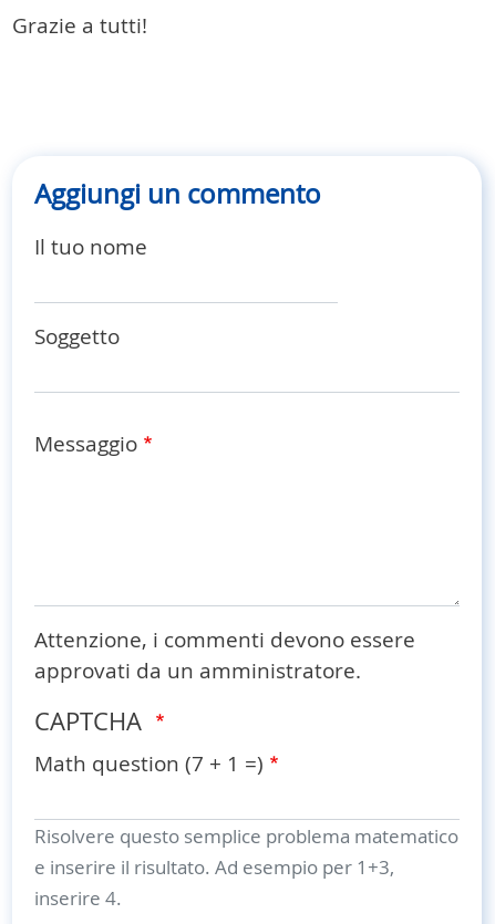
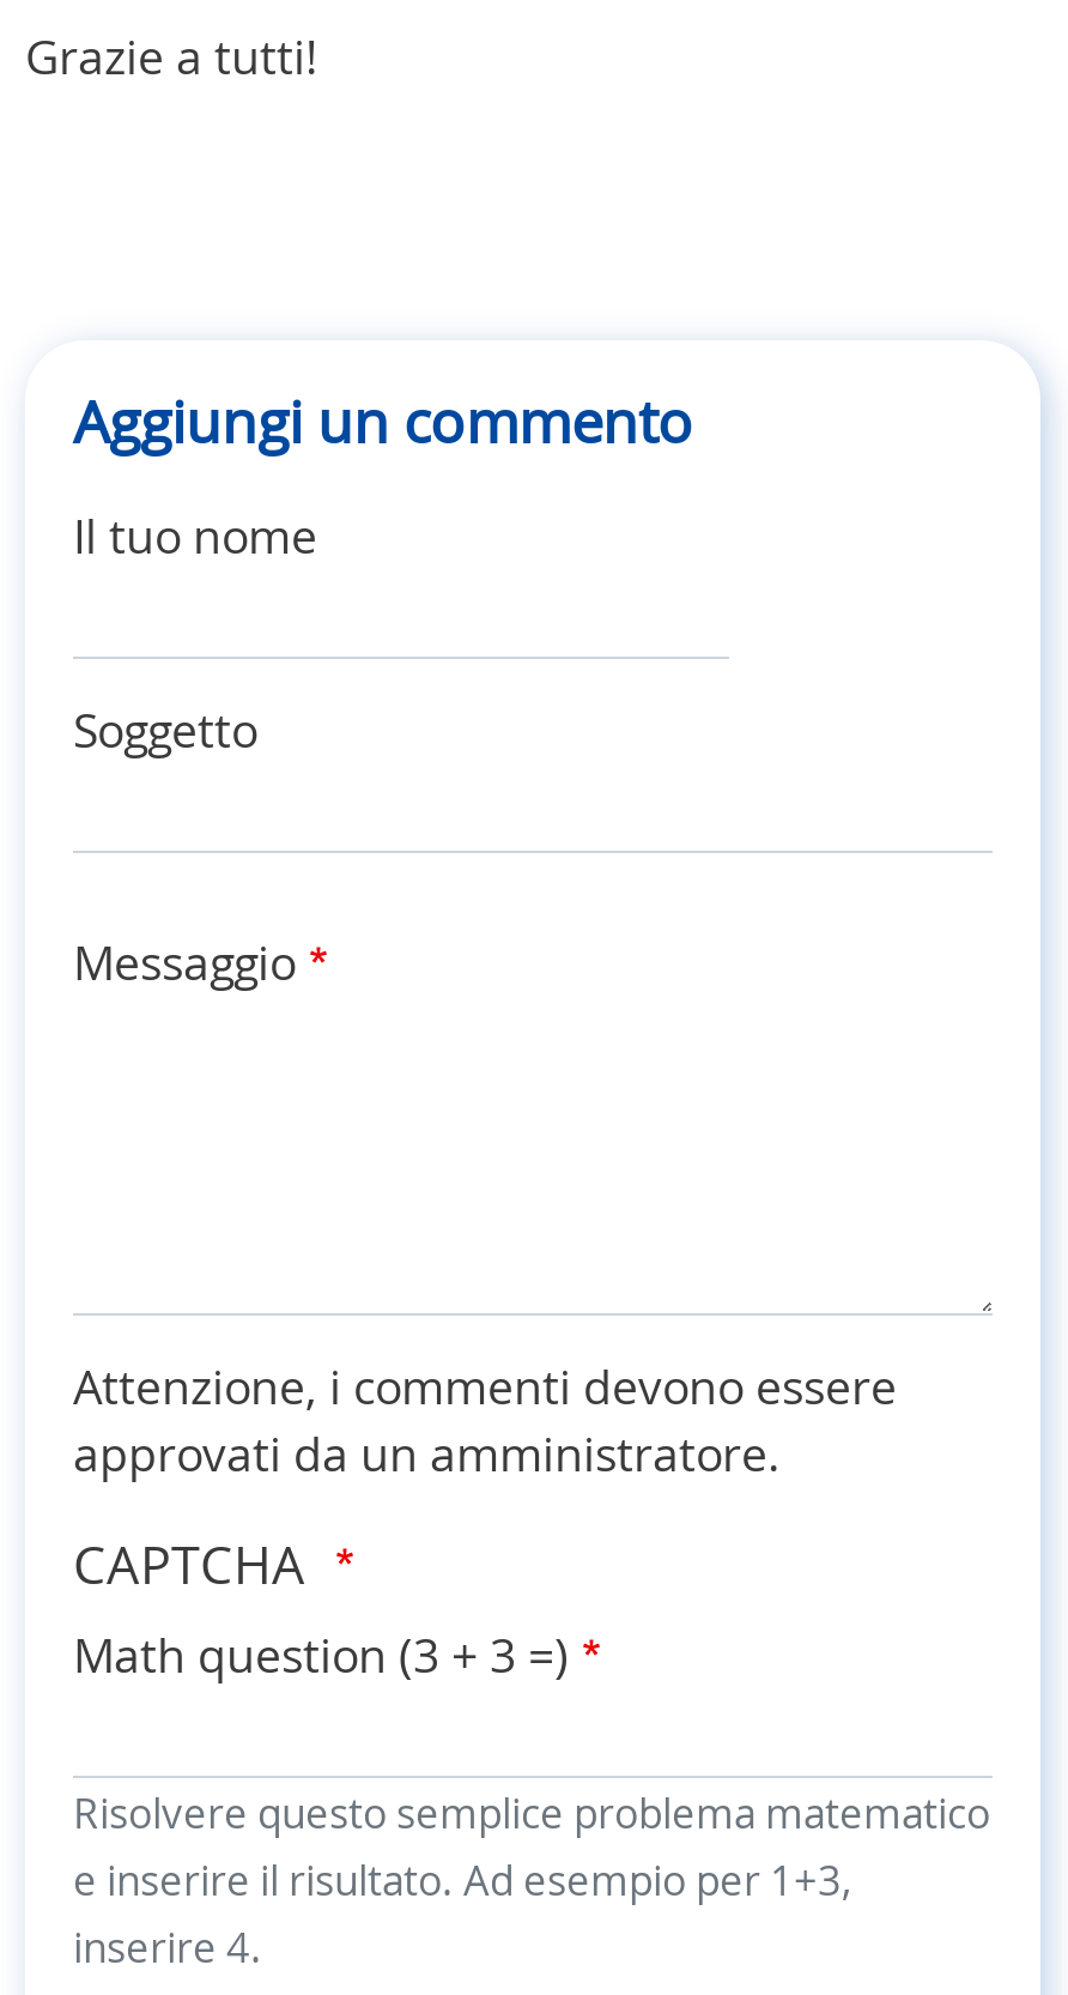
- Math question (7 + 1 =)
+ Math question (3 + 3 =)
